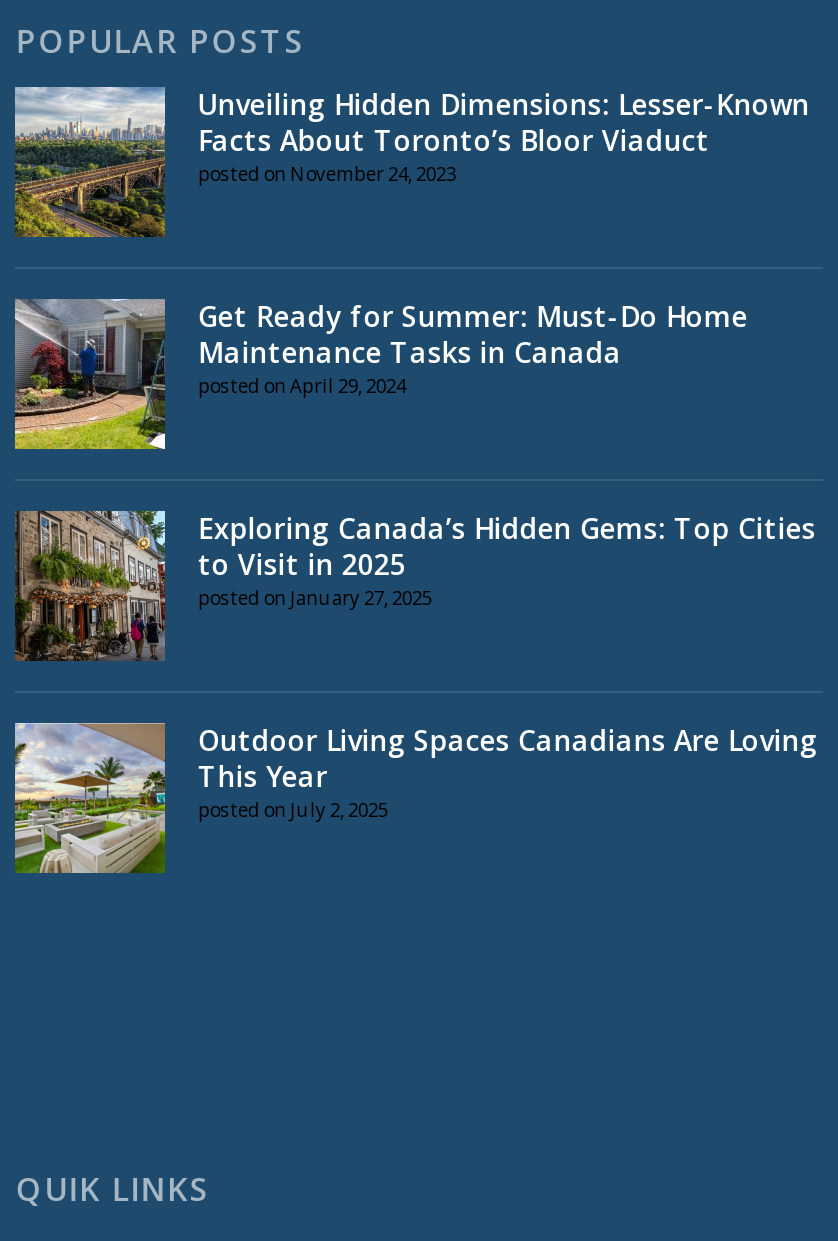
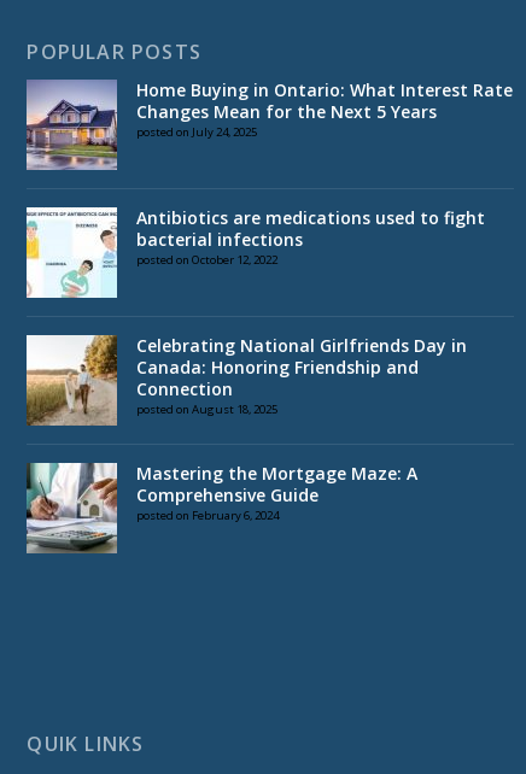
- [image]
- Unveiling Hidden Dimensions: Lesser-Known
- Facts About Toronto’s Bloor Viaduct
- posted on November 24, 2023
+ [image]
+ Home Buying in Ontario: What Interest Rate
+ Changes Mean for the Next 5 Years
+ posted on July 24, 2025

- [image]
- Get Ready for Summer: Must-Do Home
- Maintenance Tasks in Canada
- posted on April 29, 2024
+ [image]
+ Antibiotics are medications used to fight
+ bacterial infections
+ posted on October 12, 2022

- [image]
- Exploring Canada’s Hidden Gems: Top Cities
- to Visit in 2025
- posted on January 27, 2025
+ [image]
+ Celebrating National Girlfriends Day in
+ Canada: Honoring Friendship and
+ Connection
+ posted on August 18, 2025

- [image]
- Outdoor Living Spaces Canadians Are Loving
- This Year
- posted on July 2, 2025
+ [image]
+ Mastering the Mortgage Maze: A
+ Comprehensive Guide
+ posted on February 6, 2024
